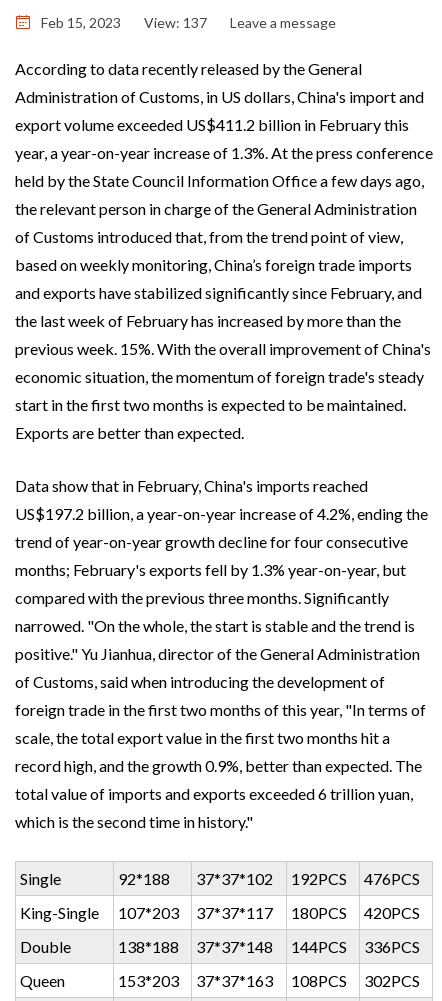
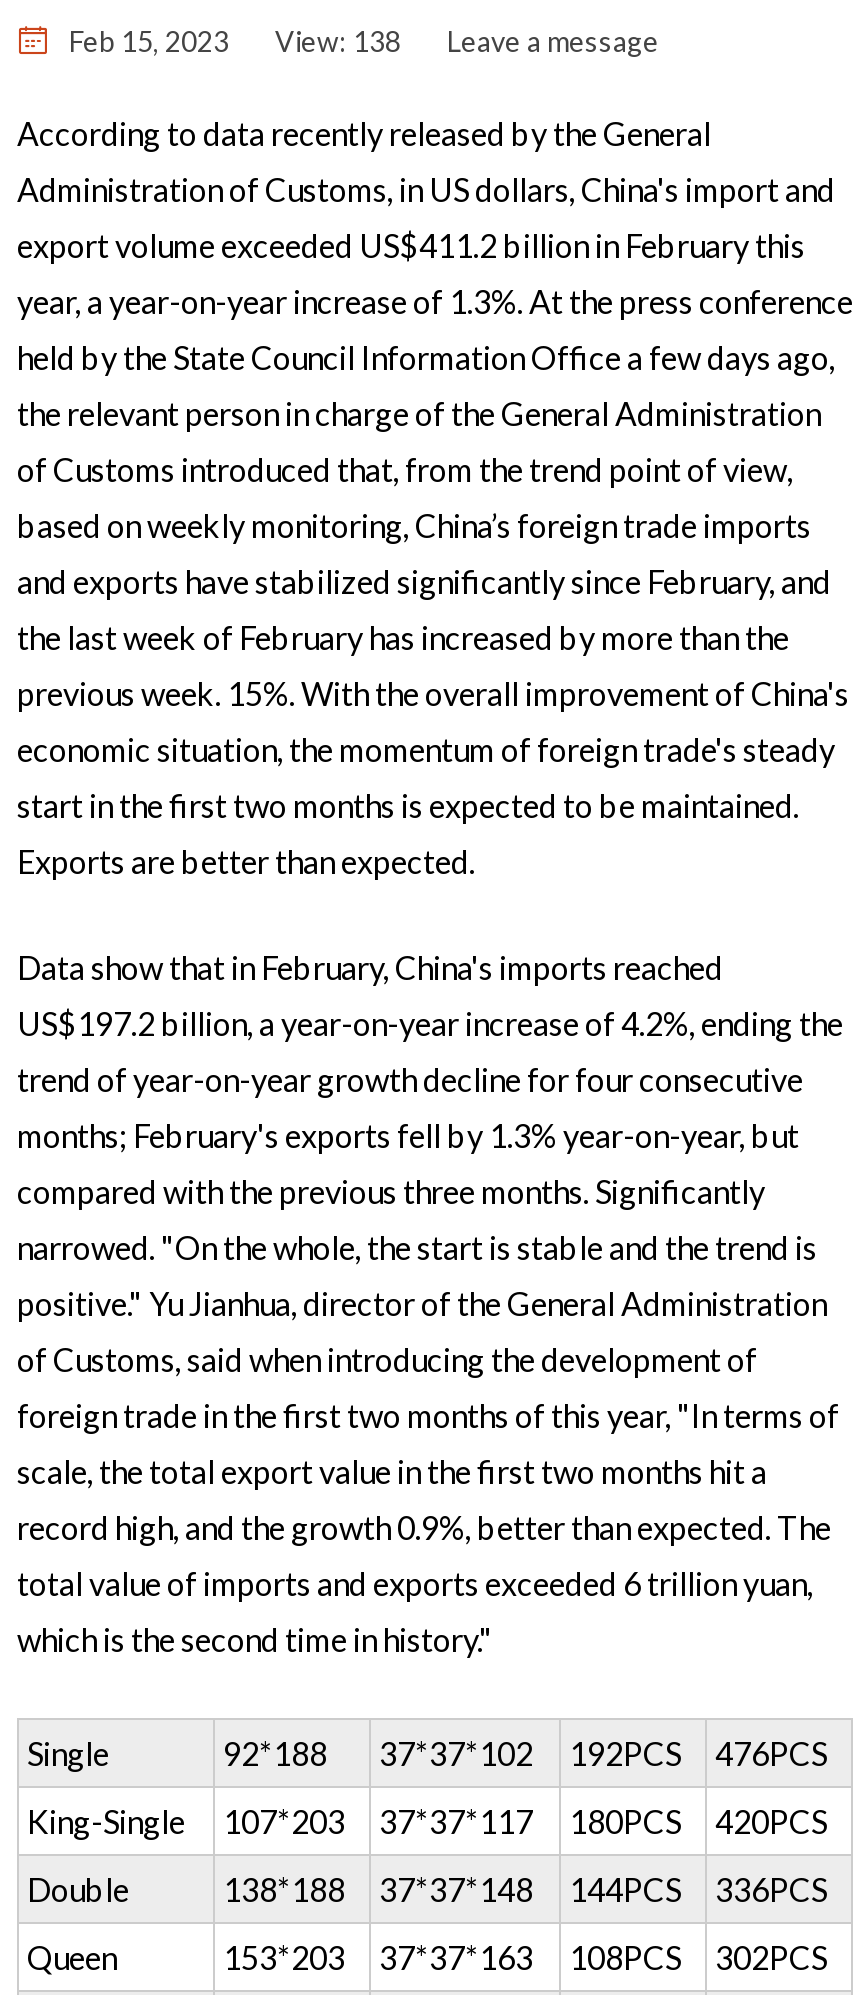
- Feb 15, 2023 View: 137 Leave a message
+ Feb 15, 2023 View: 138 Leave a message
